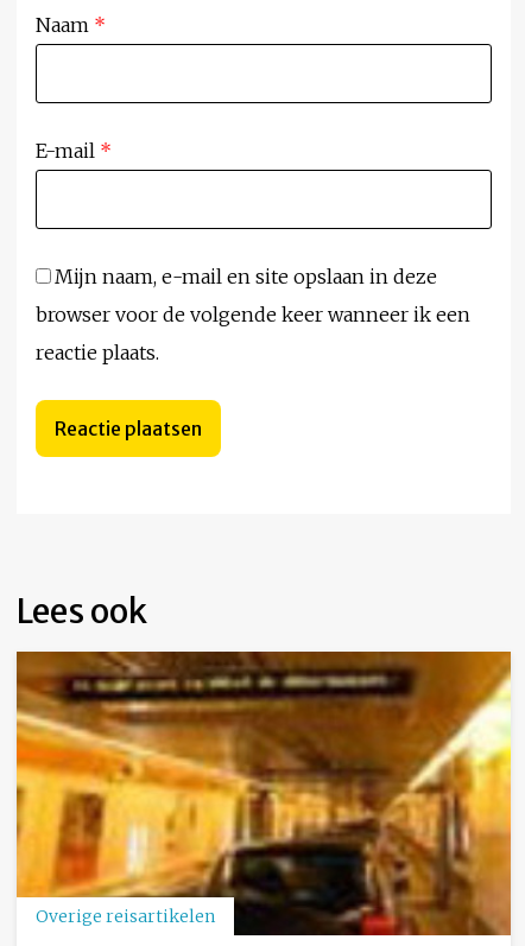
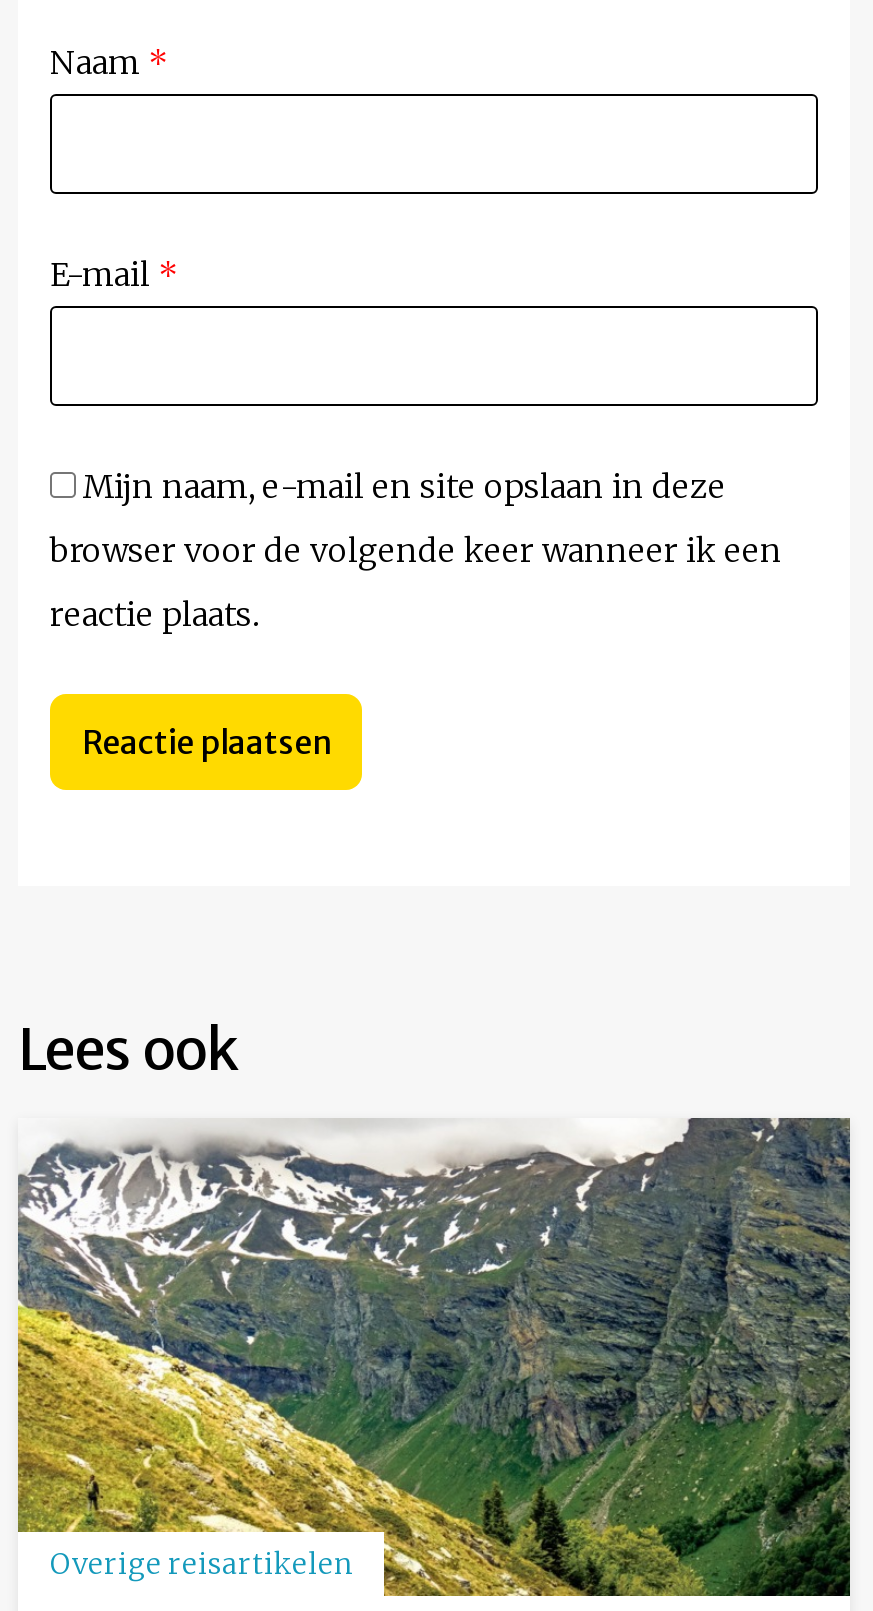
- [image]
+ [image]
